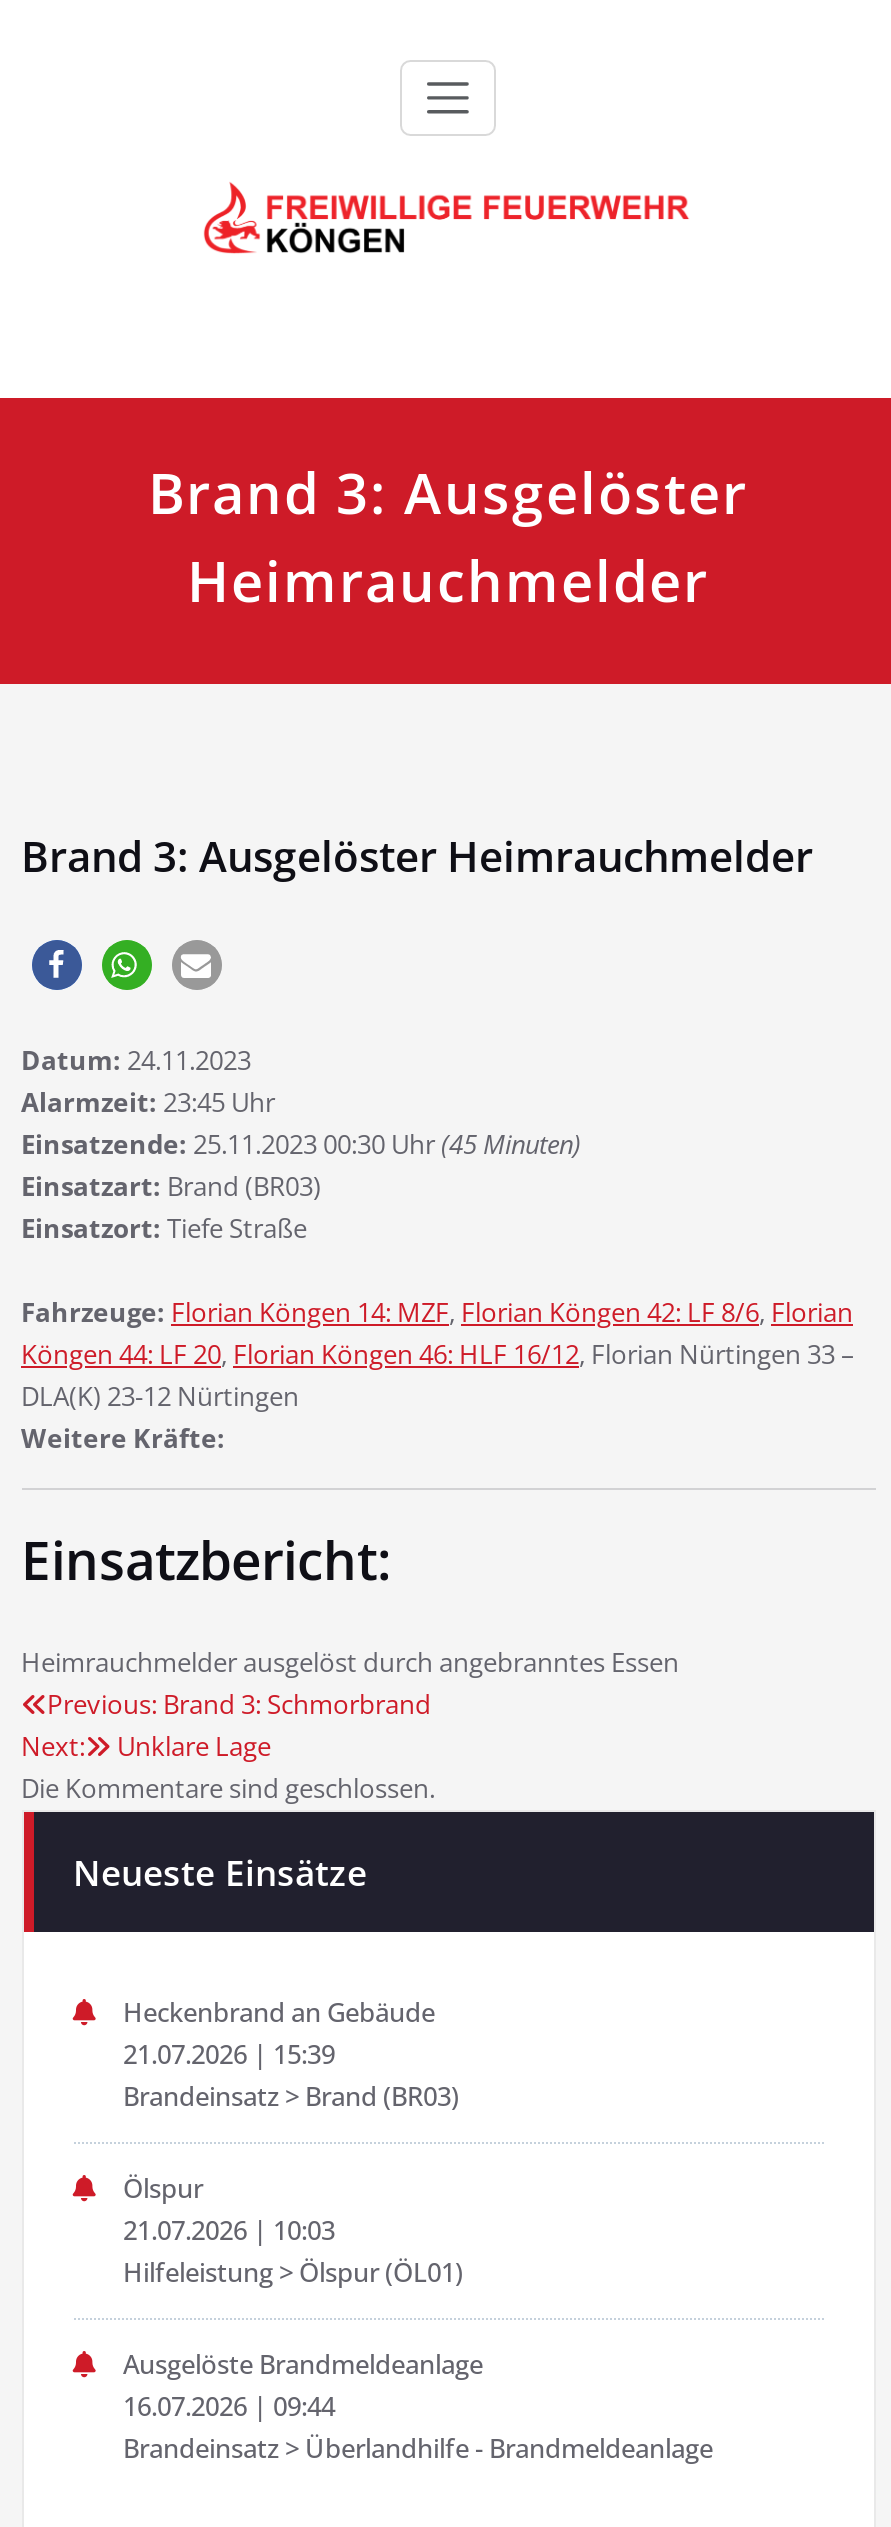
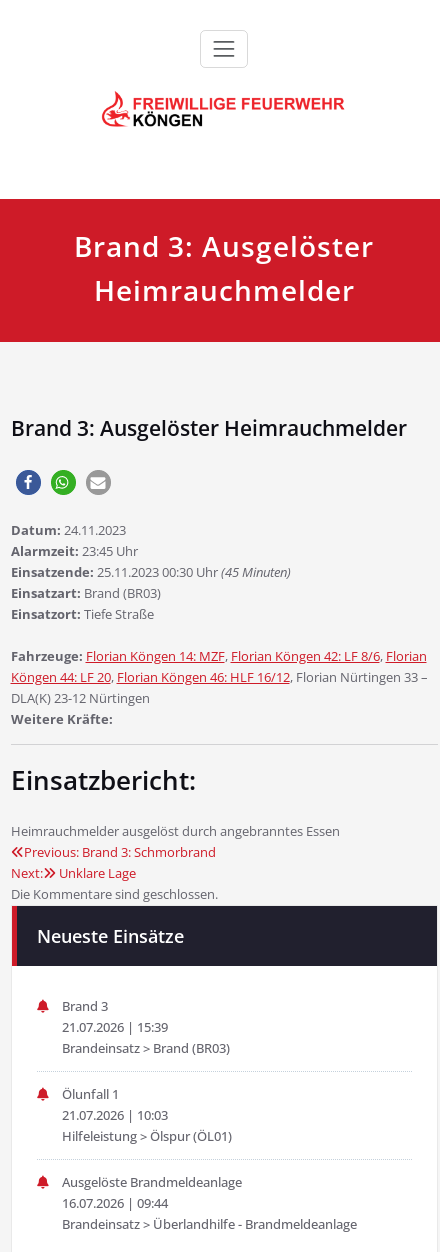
- Heckenbrand an Gebäude
+ Brand 3

- Ölspur
+ Ölunfall 1
